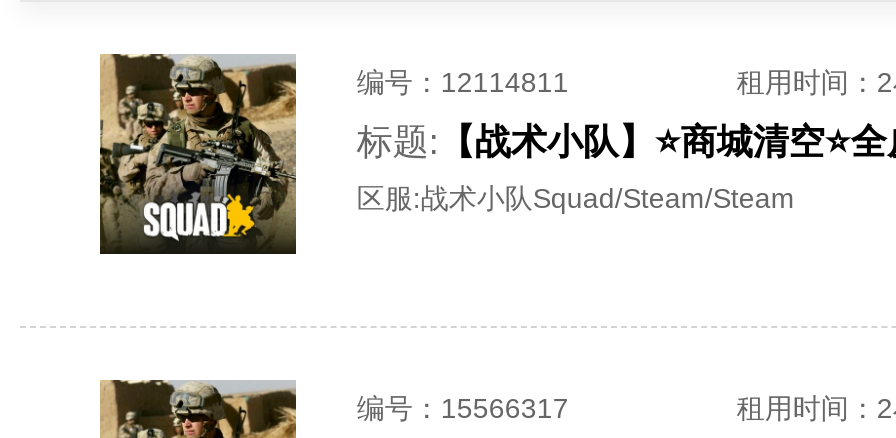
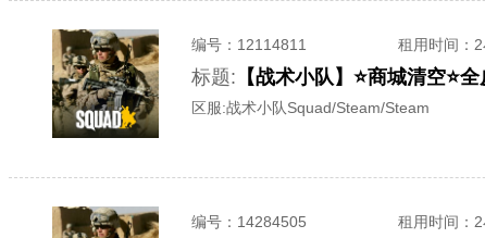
- 编号：15566317
+ 编号：14284505
